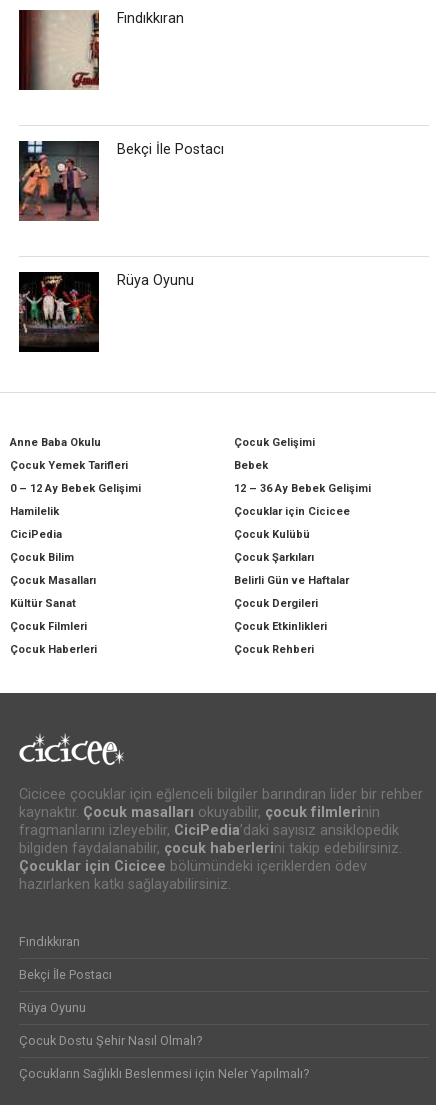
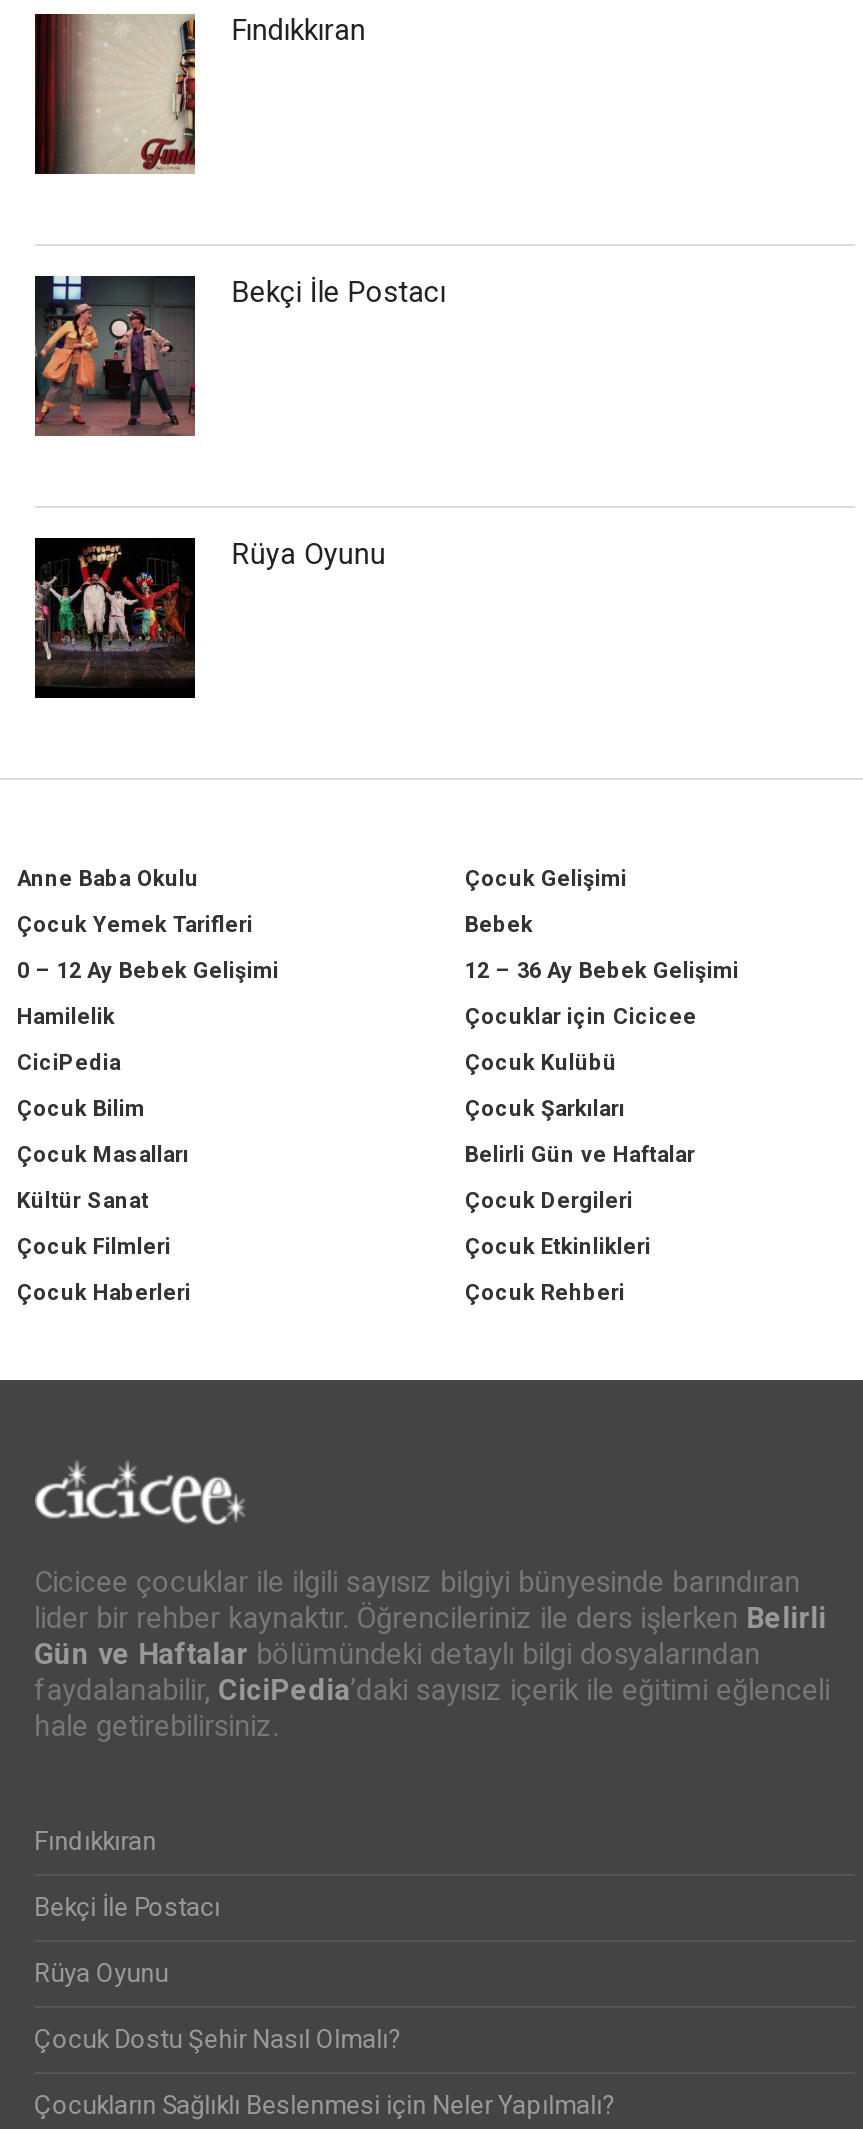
- Cicicee çocuklar için eğlenceli bilgiler barındıran lider bir rehber
- kaynaktır. Çocuk masalları okuyabilir, çocuk filmlerinin
- fragmanlarını izleyebilir, CiciPedia’daki sayısız ansiklopedik
- bilgiden faydalanabilir, çocuk haberlerini takip edebilirsiniz.
- Çocuklar için Cicicee bölümündeki içeriklerden ödev
- hazırlarken katkı sağlayabilirsiniz.
+ Cicicee çocuklar ile ilgili sayısız bilgiyi bünyesinde barındıran
+ lider bir rehber kaynaktır. Öğrencileriniz ile ders işlerken Belirli
+ Gün ve Haftalar bölümündeki detaylı bilgi dosyalarından
+ faydalanabilir, CiciPedia’daki sayısız içerik ile eğitimi eğlenceli
+ hale getirebilirsiniz.
